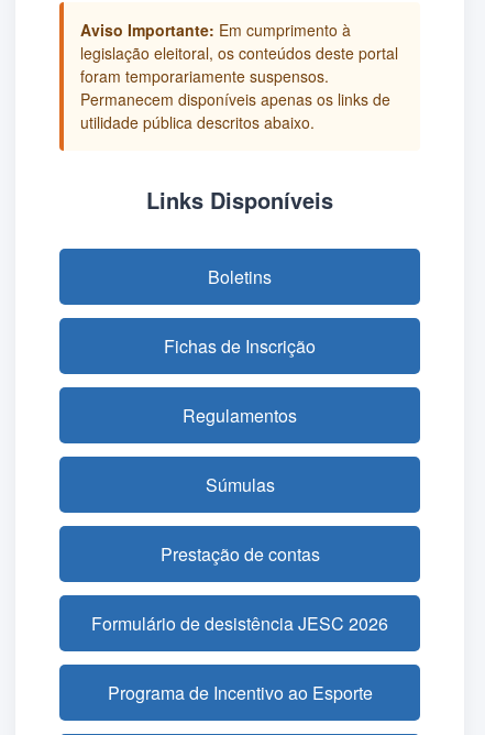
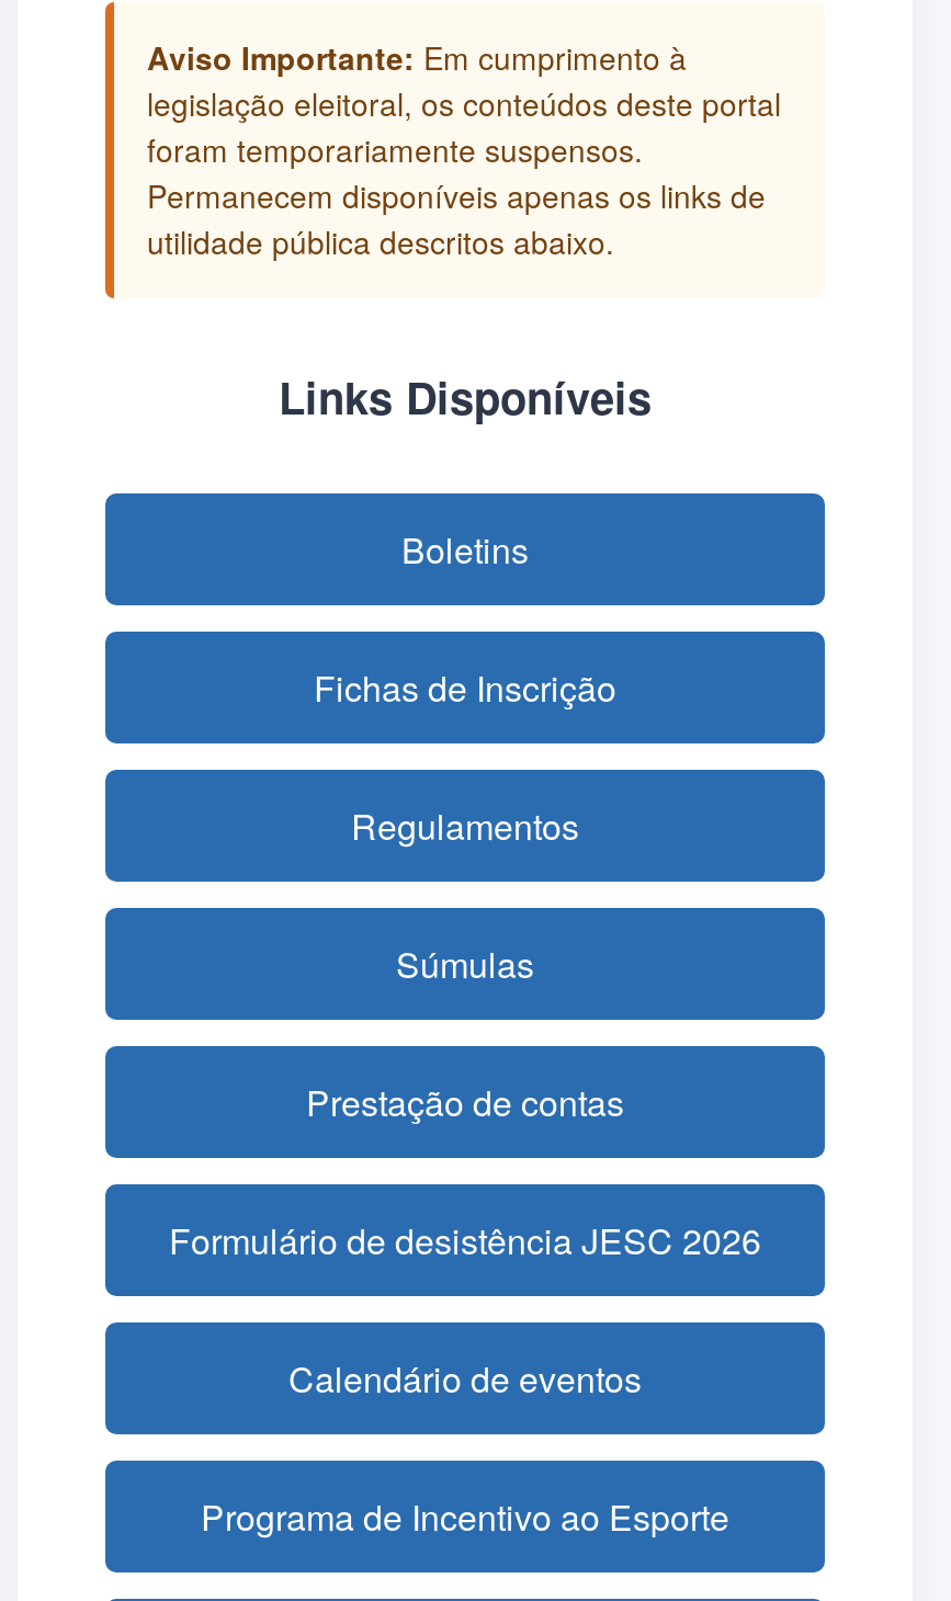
+ Calendário de eventos
